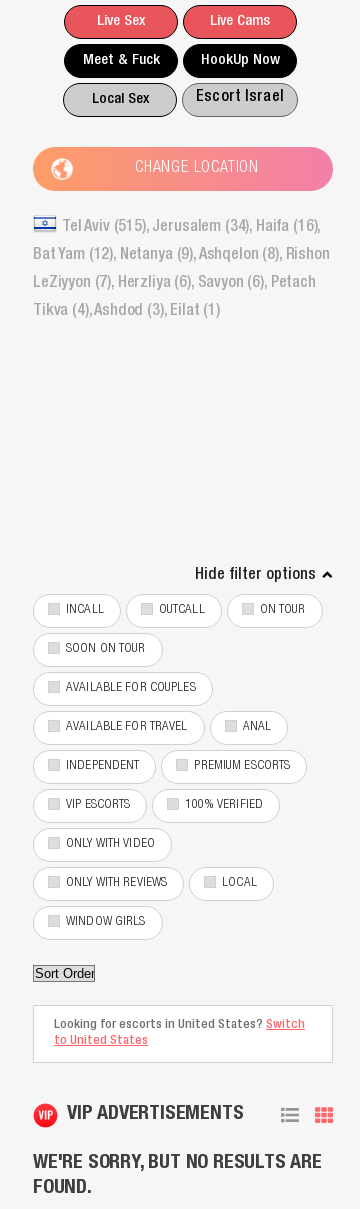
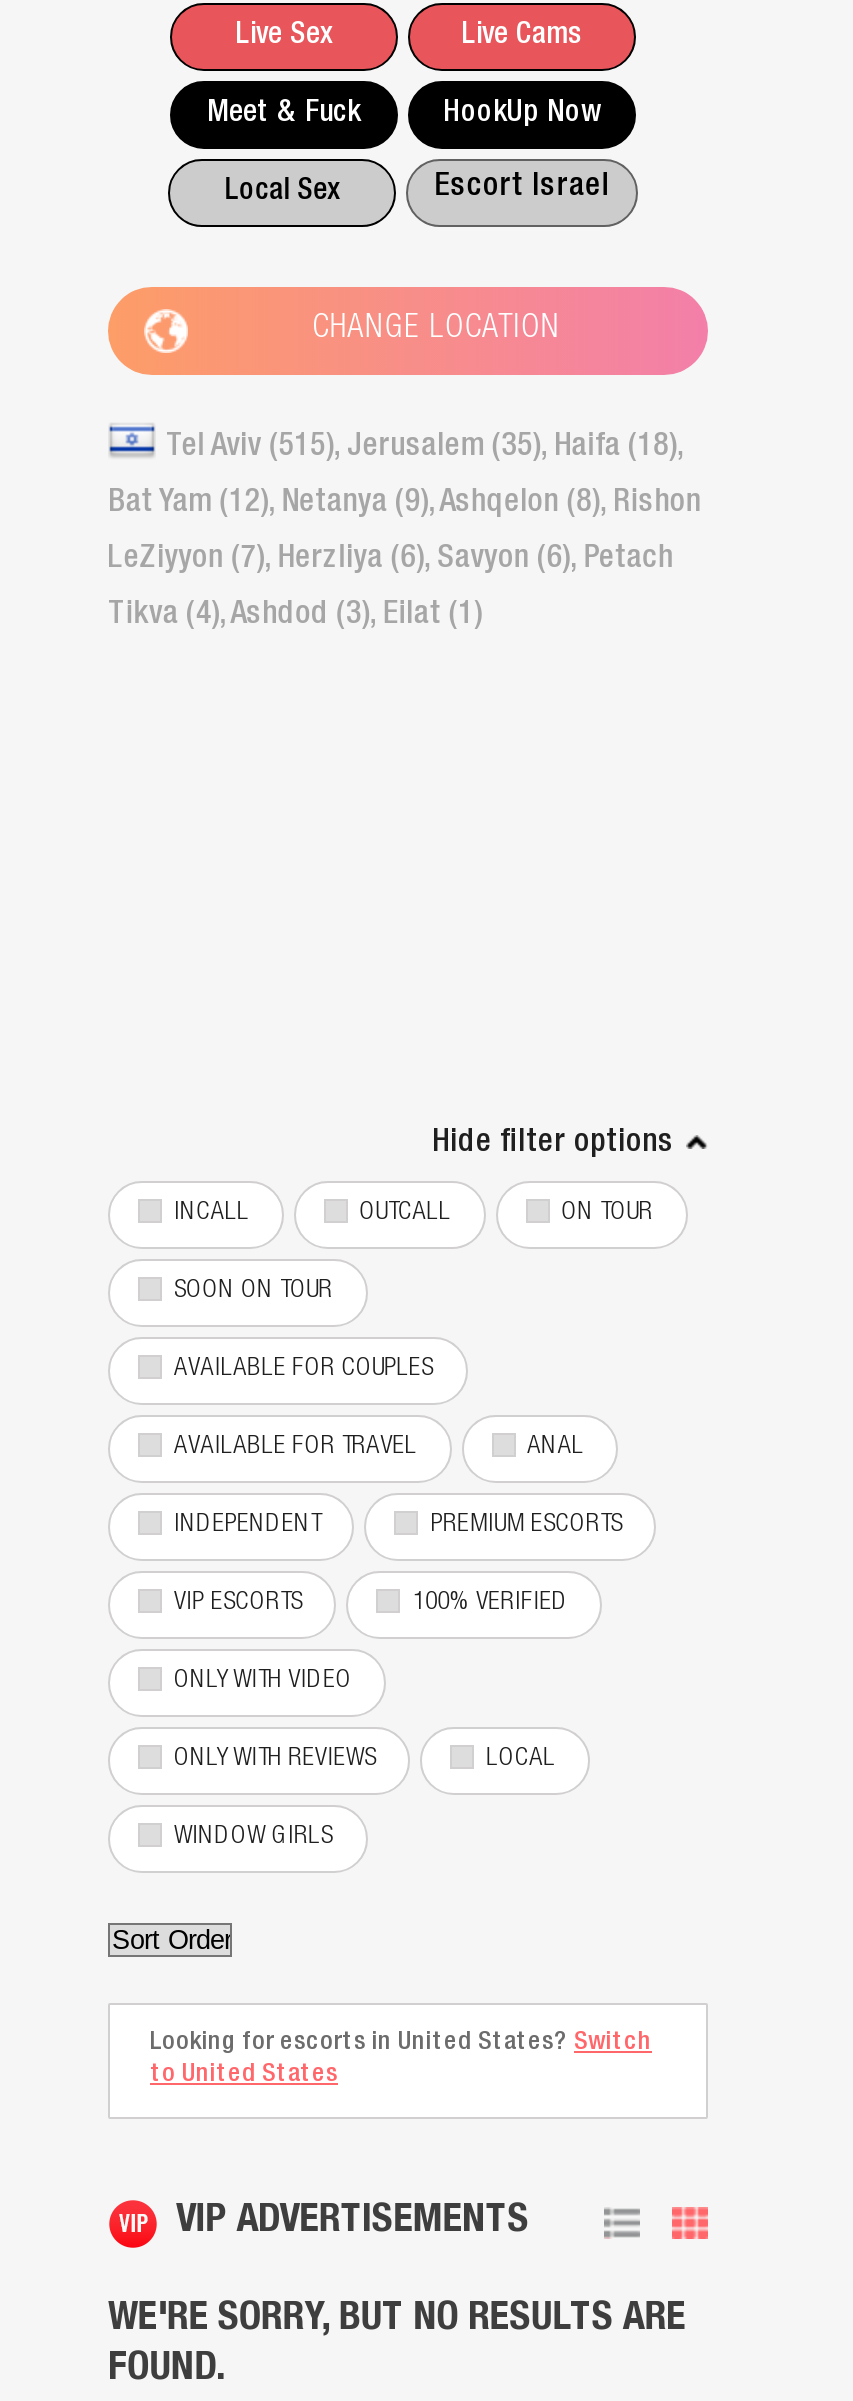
- Tel Aviv (515), Jerusalem (34), Haifa (16),
+ Tel Aviv (515), Jerusalem (35), Haifa (18),
